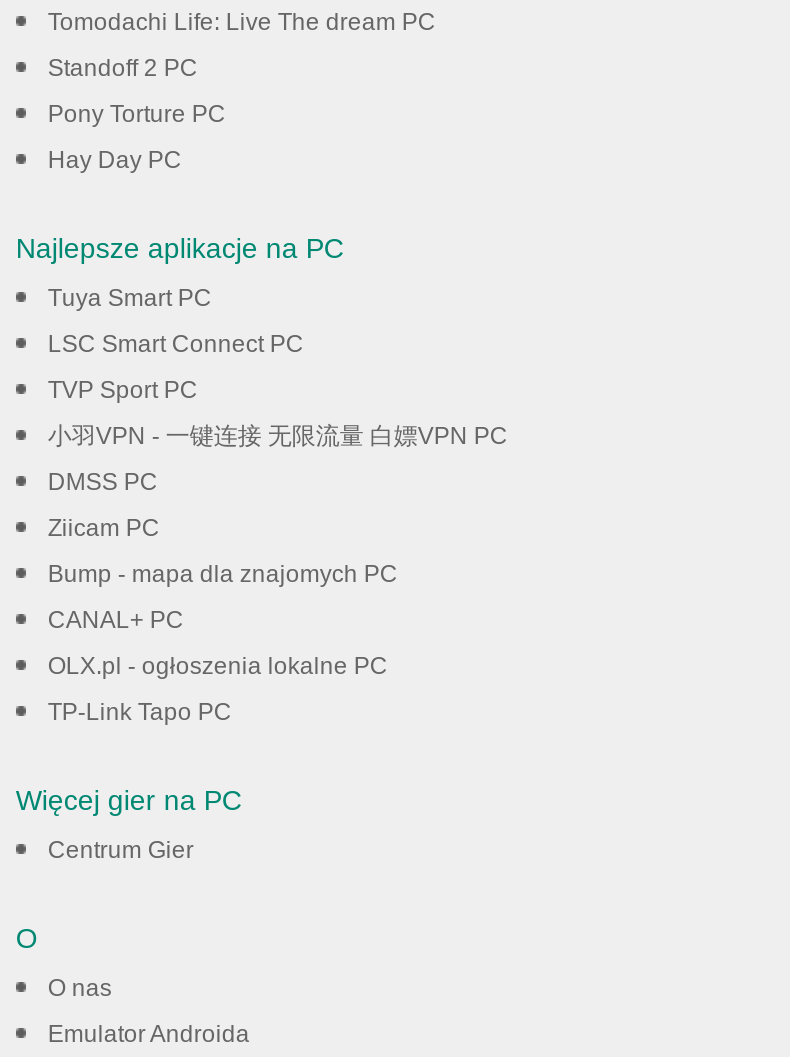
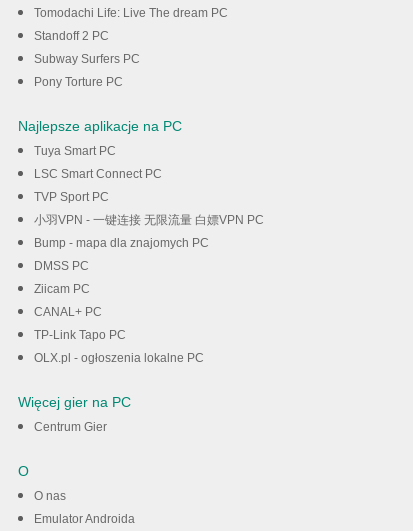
+ Subway Surfers PC

moved down: Pony Torture PC

- Hay Day PC

moved down: DMSS PC | Ziicam PC

moved up: Bump - mapa dla znajomych PC

moved down: OLX.pl - ogłoszenia lokalne PC

moved up: TP-Link Tapo PC
